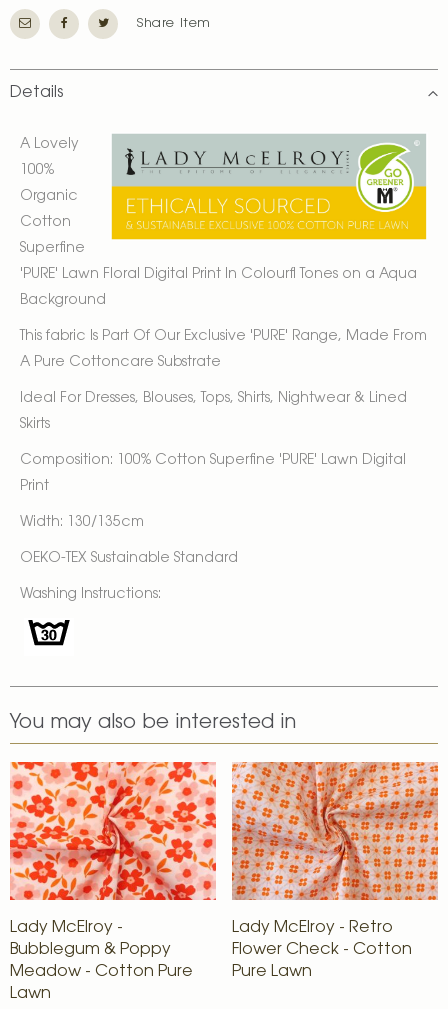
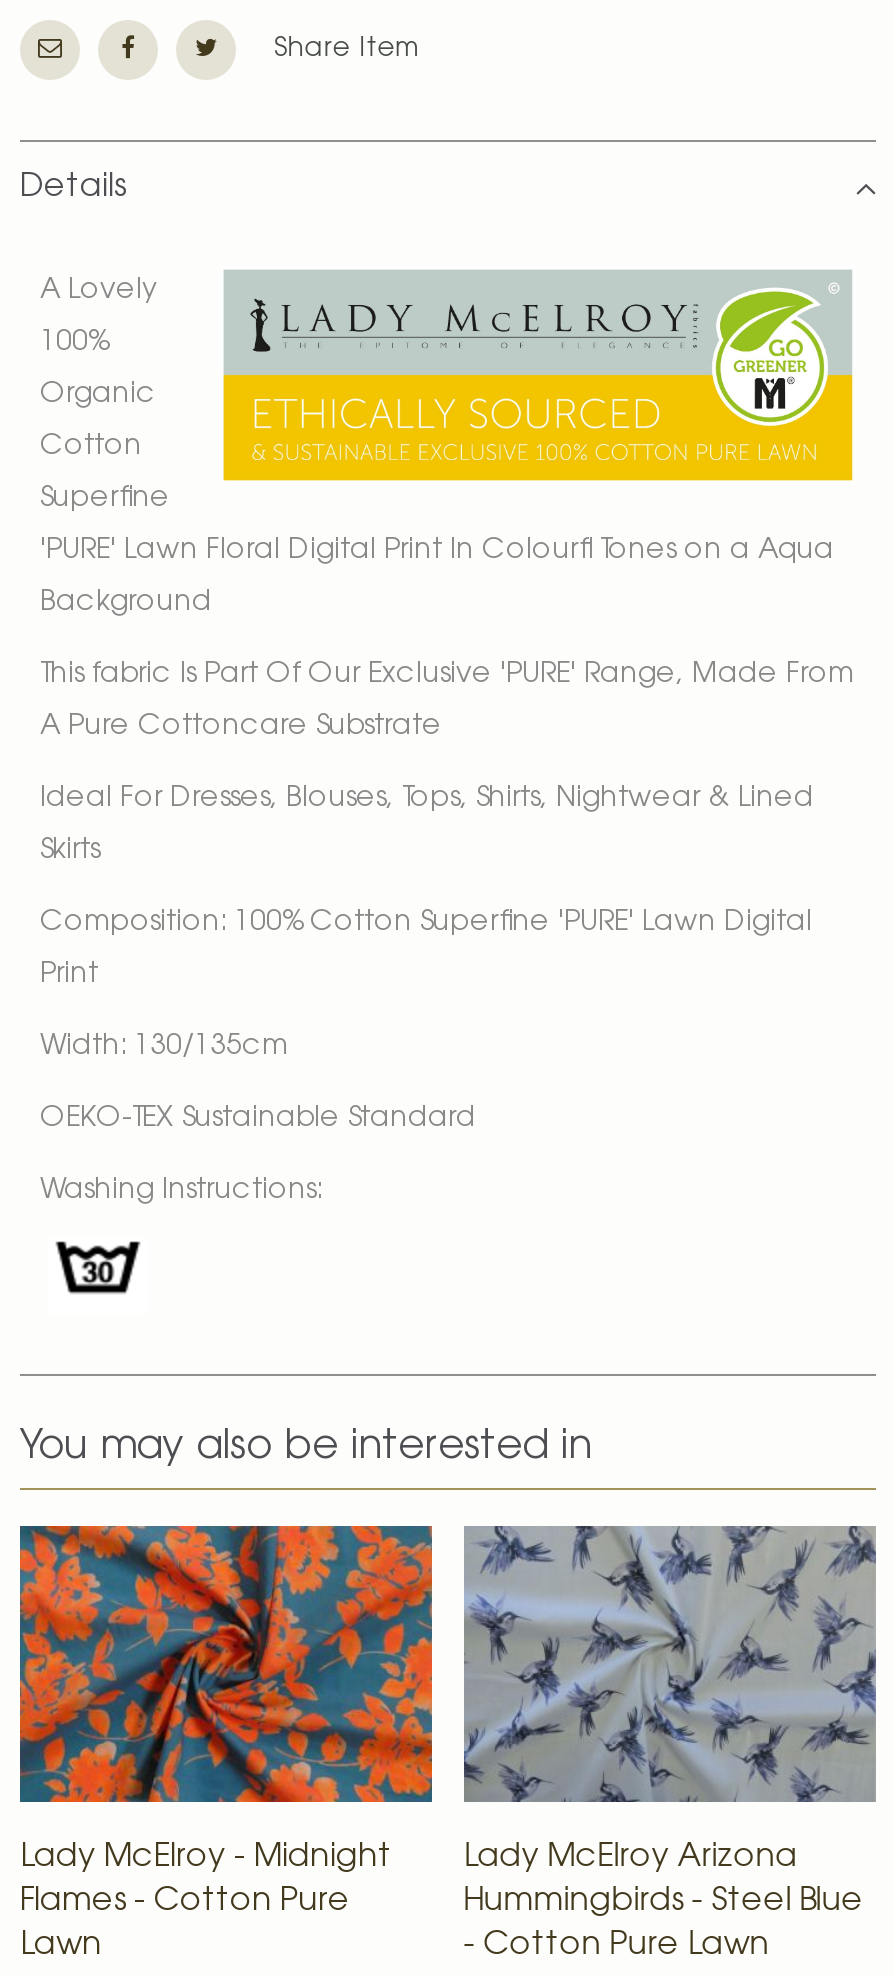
- [image]
- Lady McElroy -
- Bubblegum & Poppy
- Meadow - Cotton Pure
+ [image]
+ Lady McElroy - Midnight
+ Flames - Cotton Pure

- [image]
- Lady McElroy - Retro
- Flower Check - Cotton
- Pure Lawn
+ [image]
+ Lady McElroy Arizona
+ Hummingbirds - Steel Blue
+ - Cotton Pure Lawn
